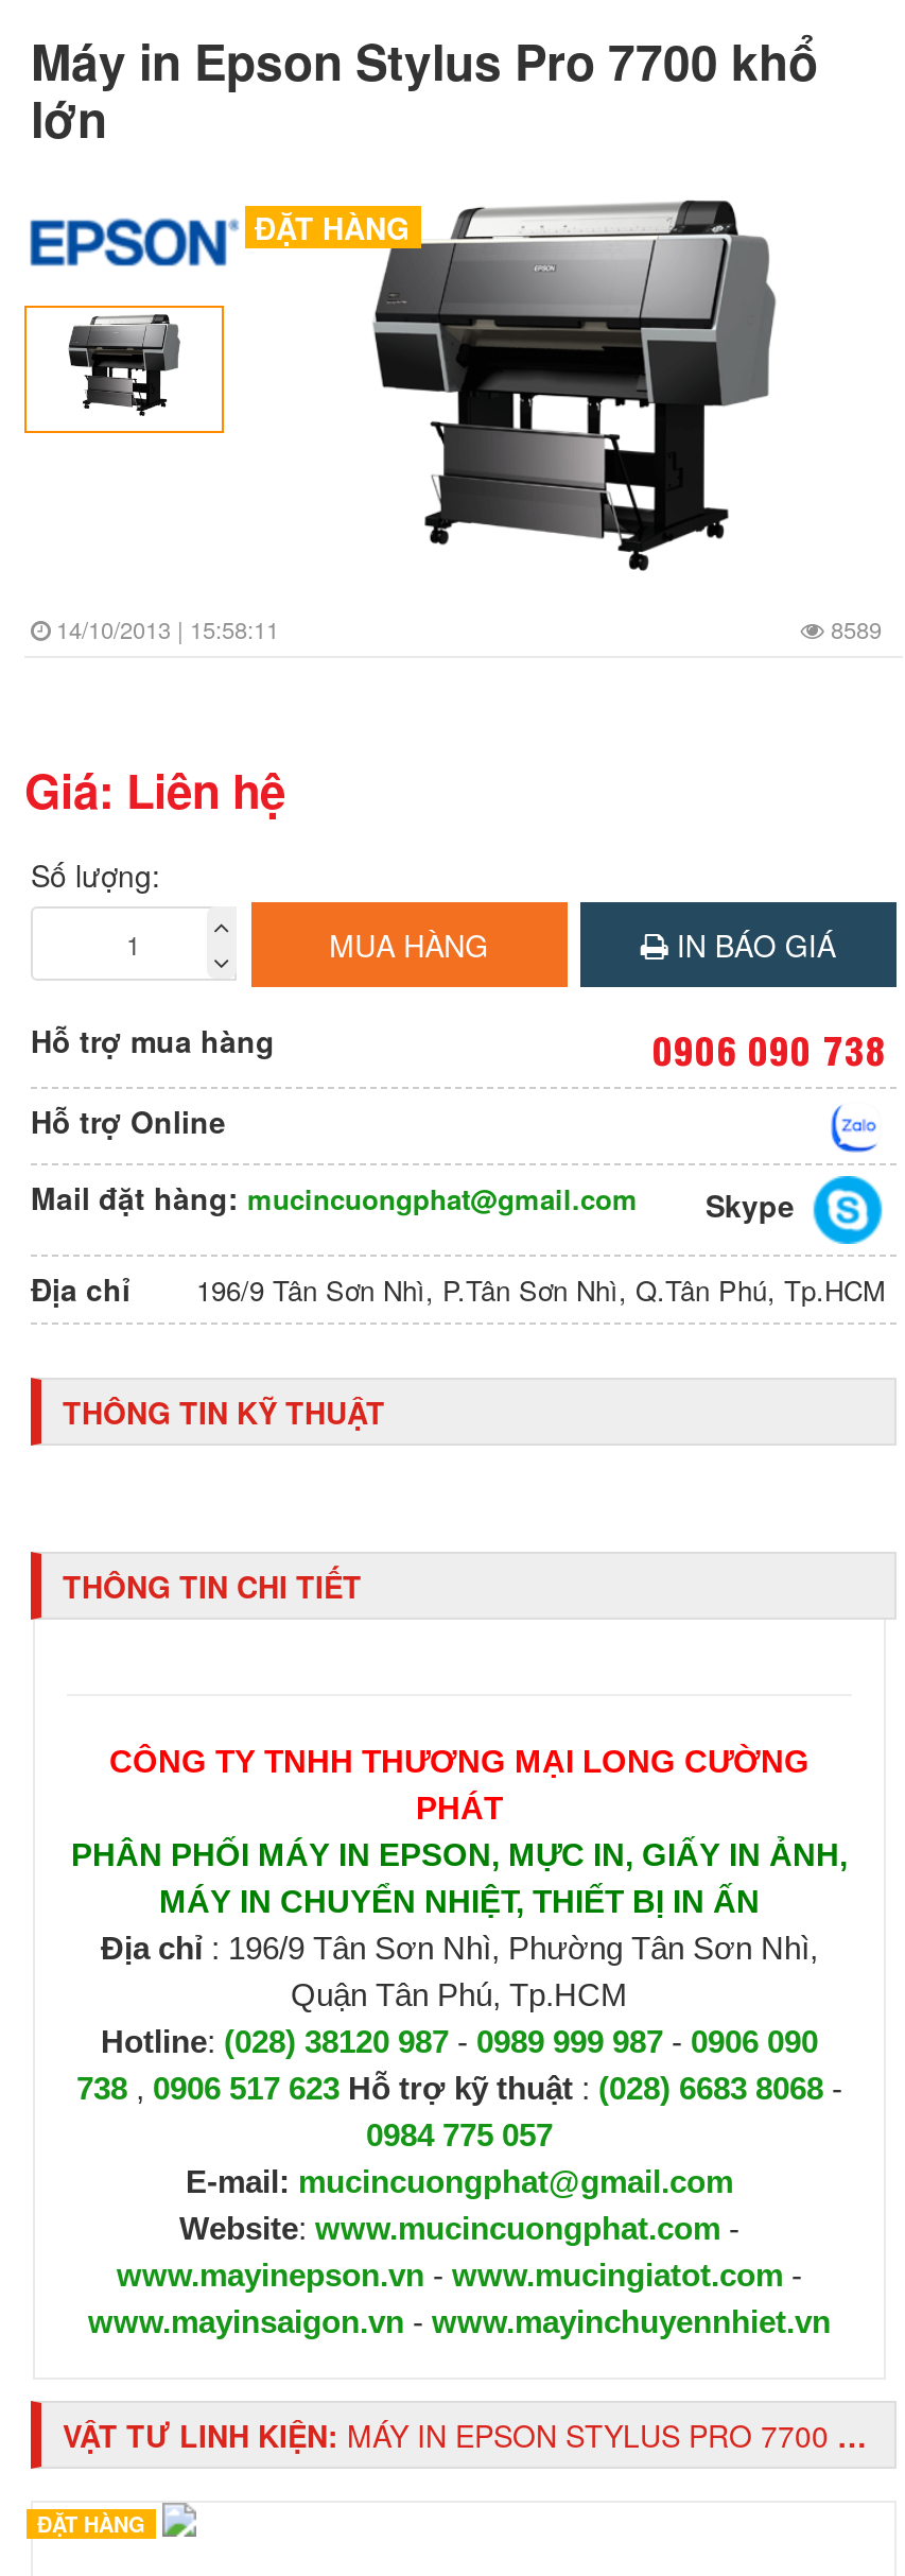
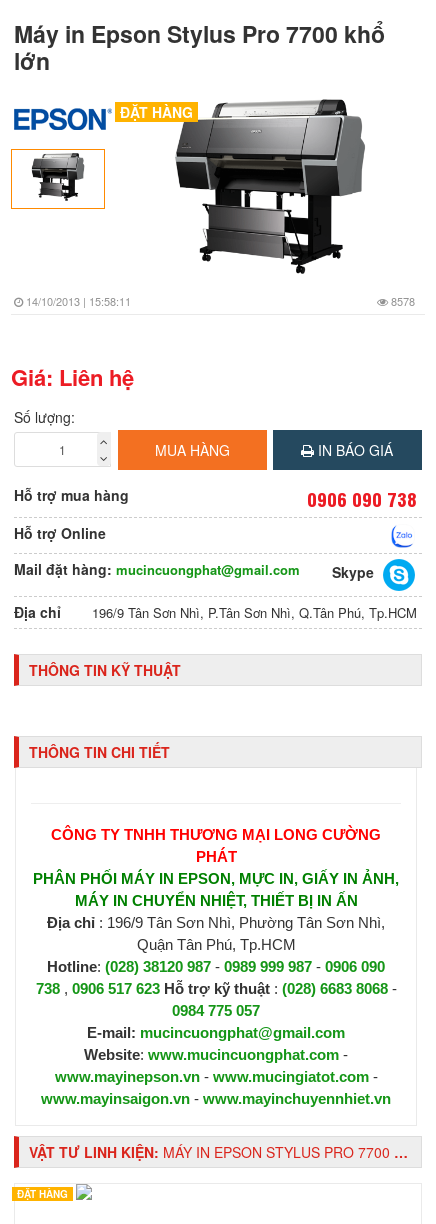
- 8589
+ 8578
